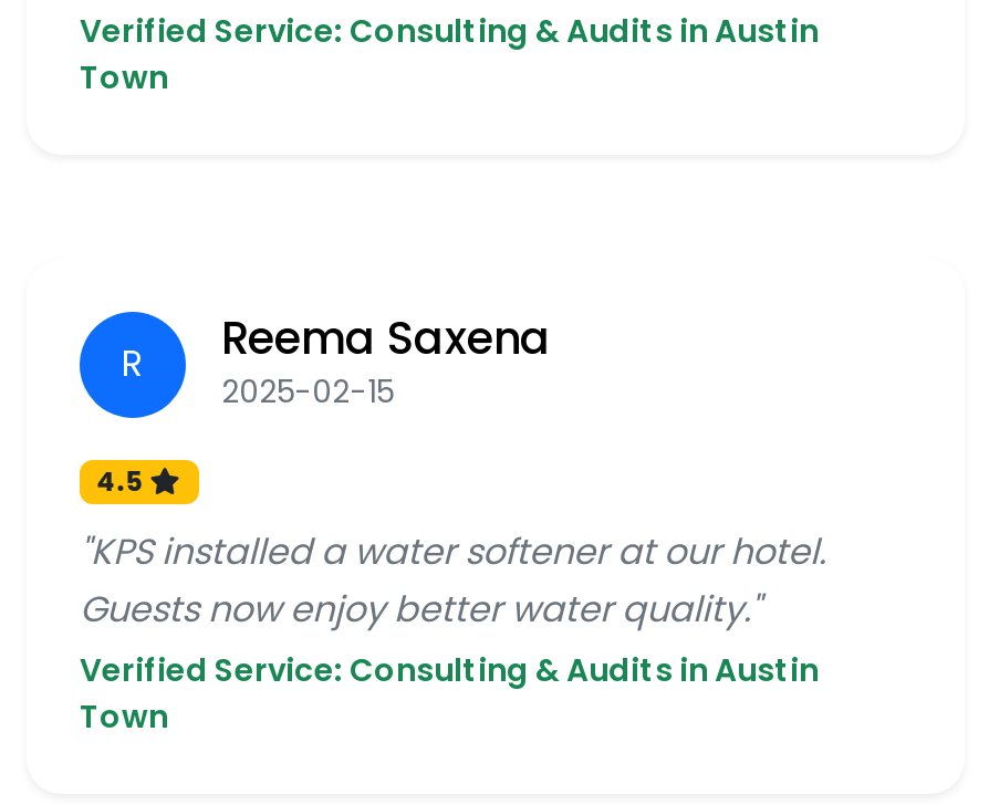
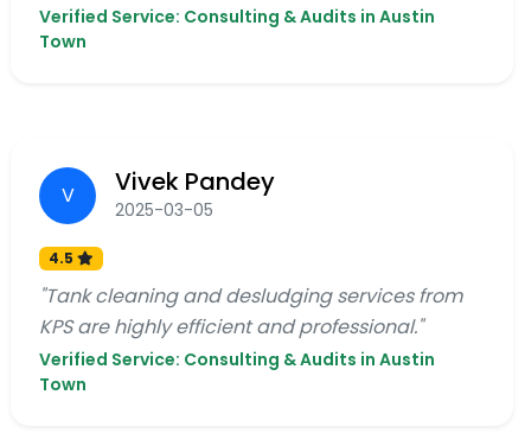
- R
- Reema Saxena
- 2025-02-15
+ V
+ Vivek Pandey
+ 2025-03-05

- "KPS installed a water softener at our hotel.
- Guests now enjoy better water quality."
+ "Tank cleaning and desludging services from
+ KPS are highly efficient and professional."
